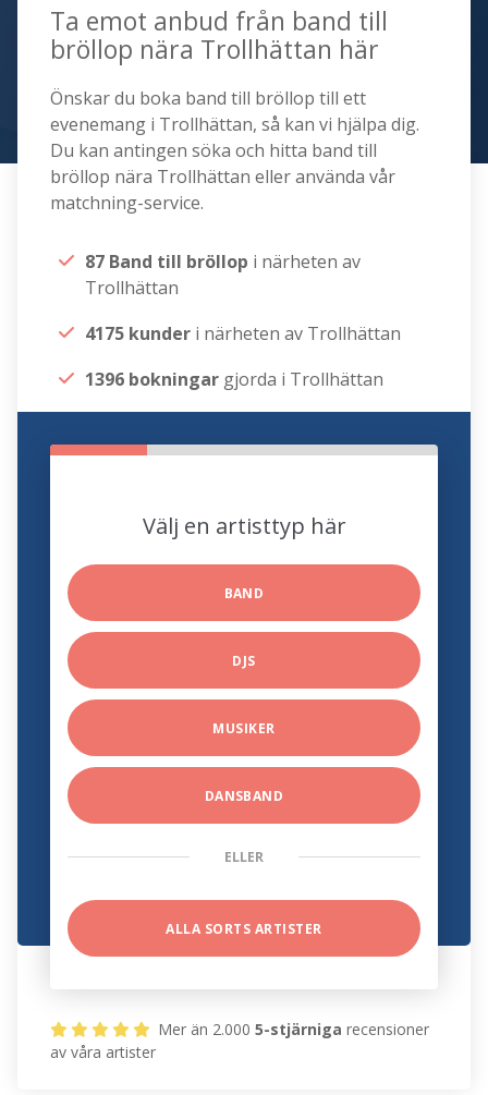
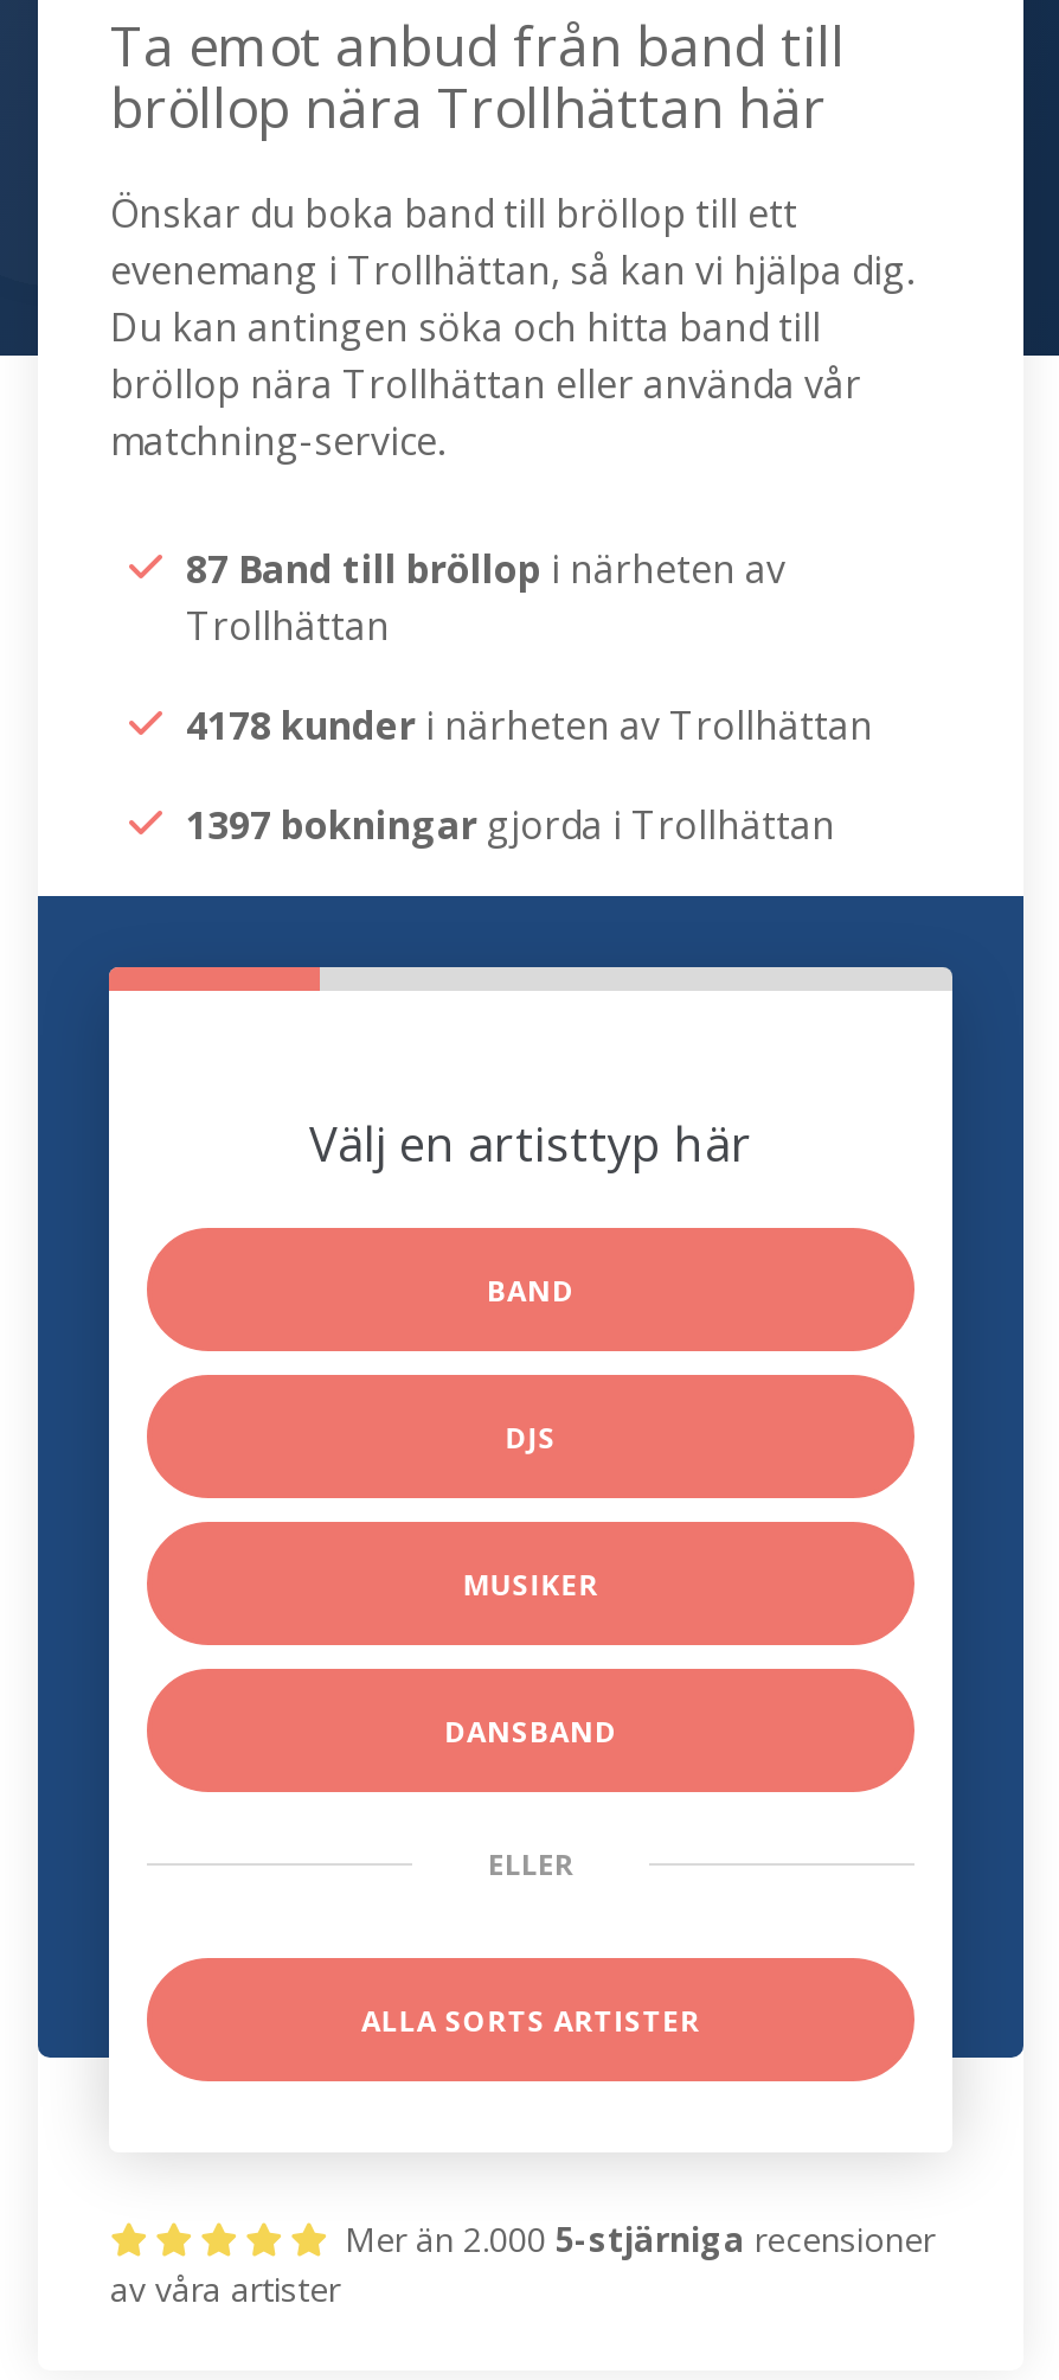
- 4175 kunder i närheten av Trollhättan
+ 4178 kunder i närheten av Trollhättan

- 1396 bokningar gjorda i Trollhättan
+ 1397 bokningar gjorda i Trollhättan
